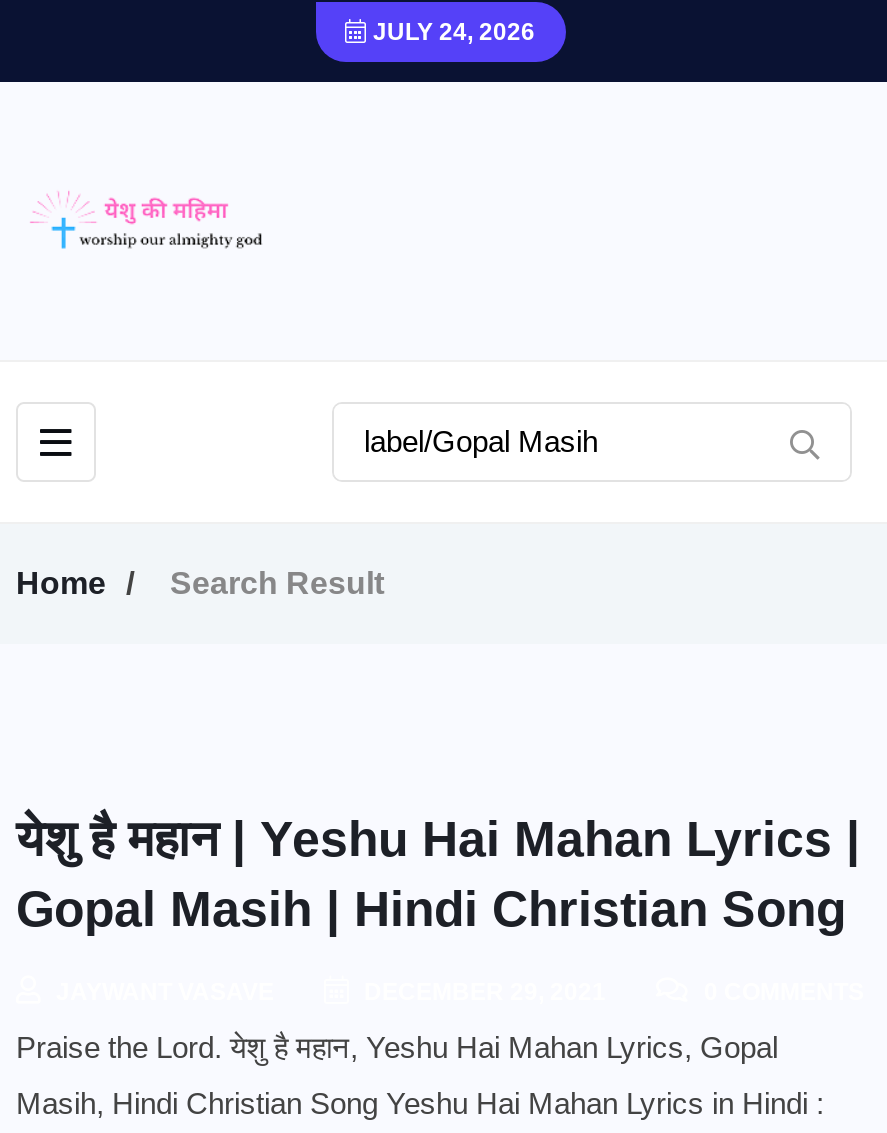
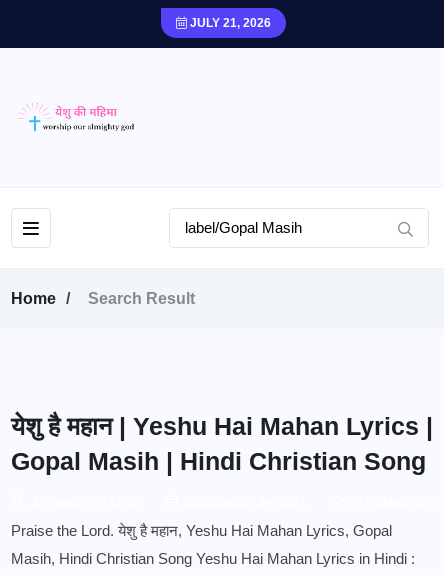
- JULY 24, 2026
+ JULY 21, 2026
